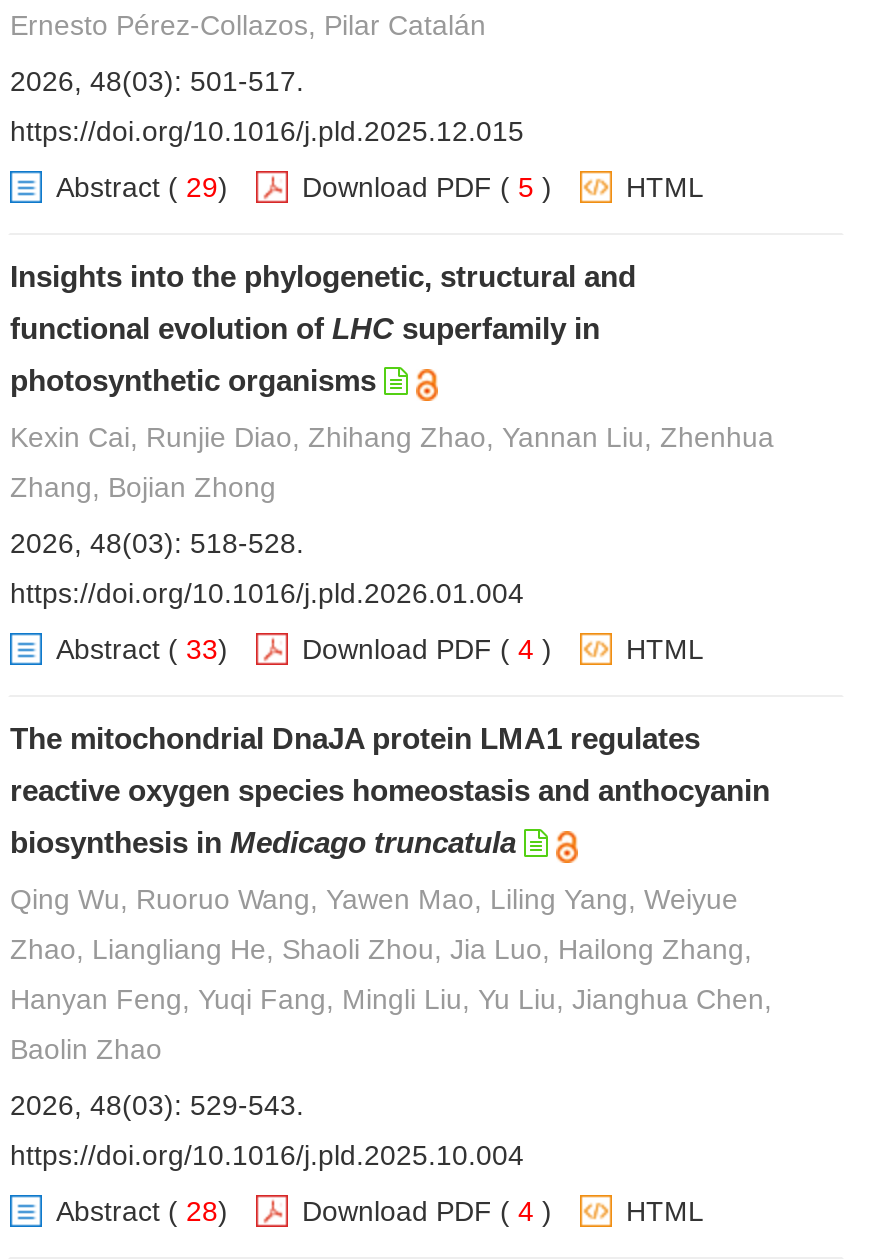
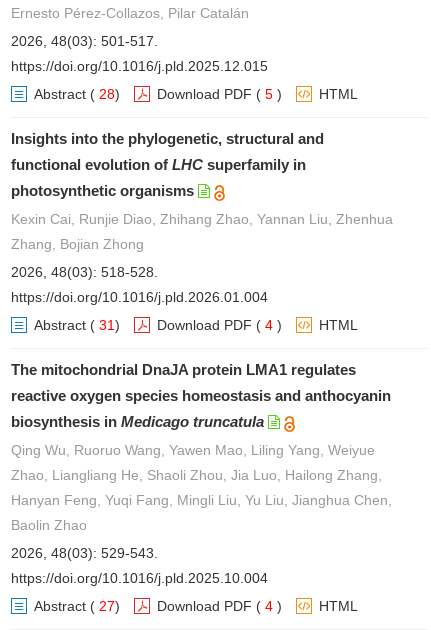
- Abstract (29)
+ Abstract (28)

- Abstract (33)
+ Abstract (31)

- Abstract (28)
+ Abstract (27)
